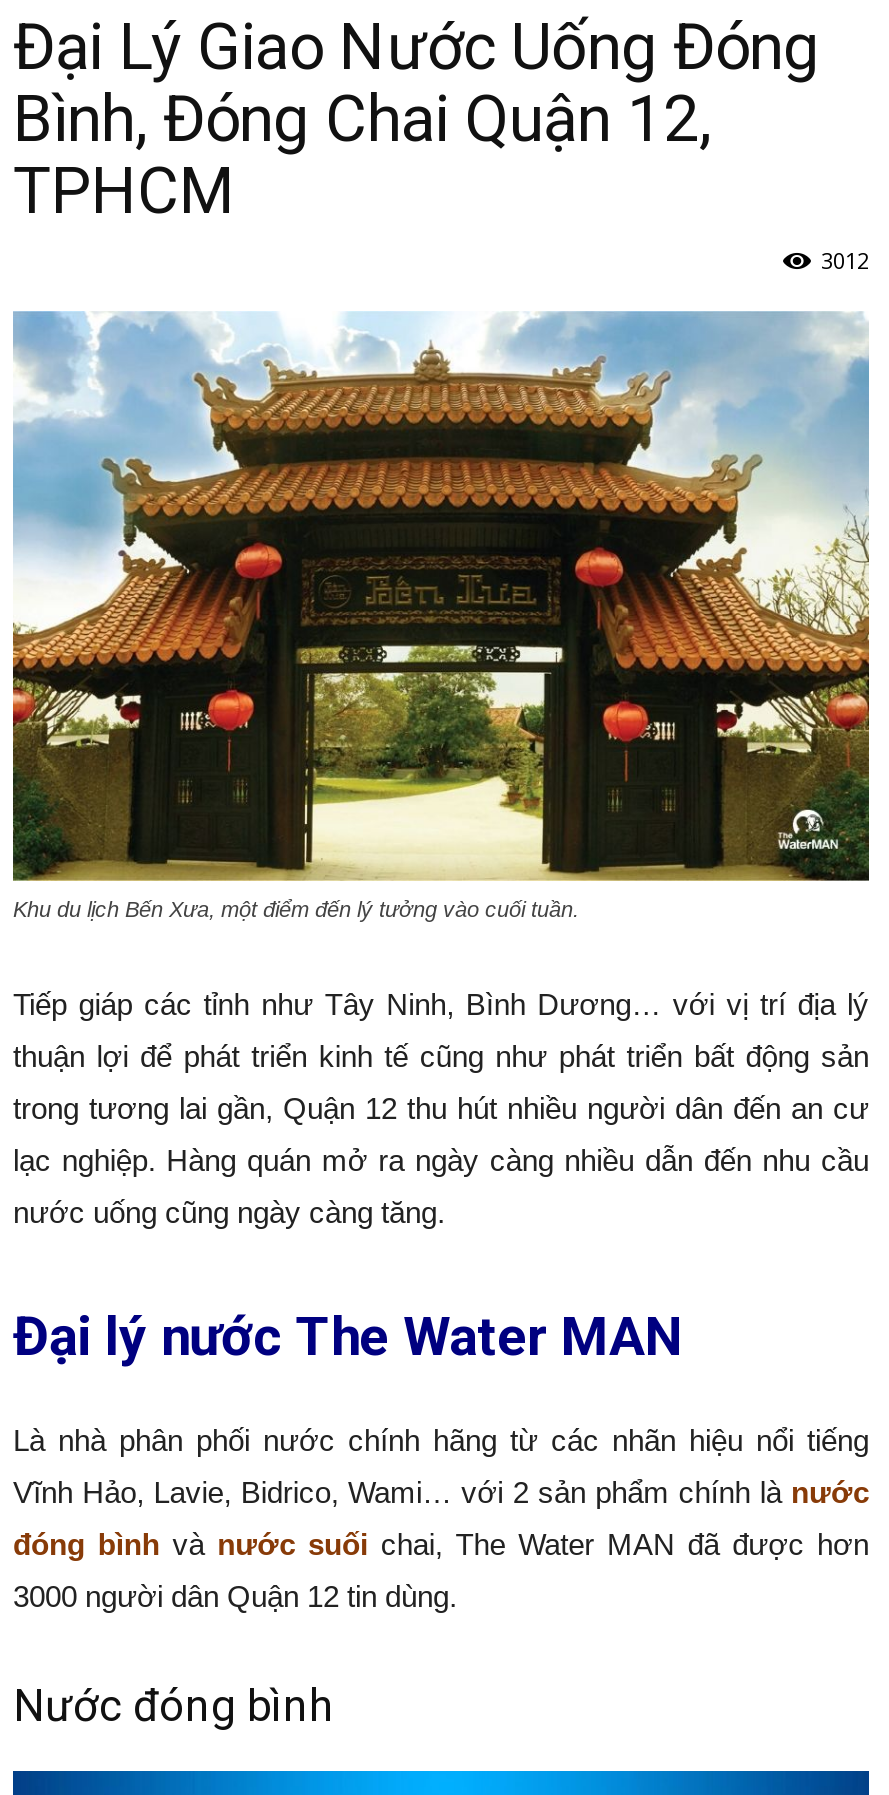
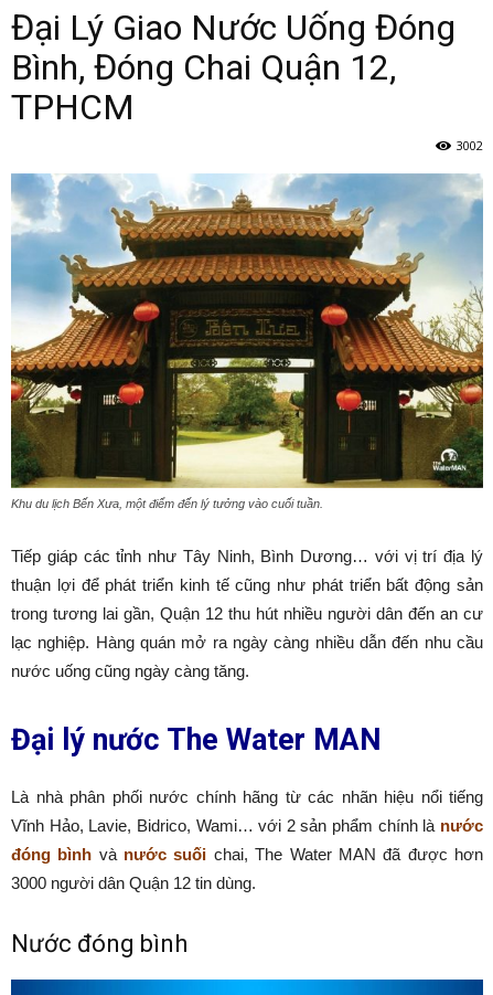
- 3012
+ 3002
